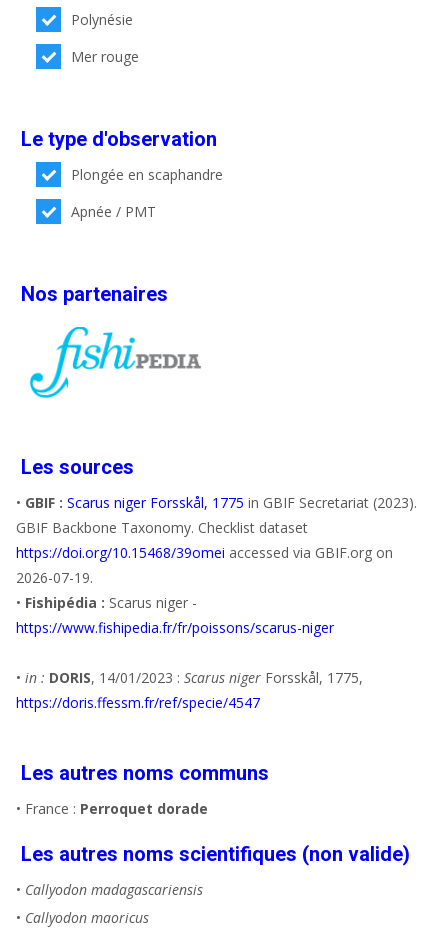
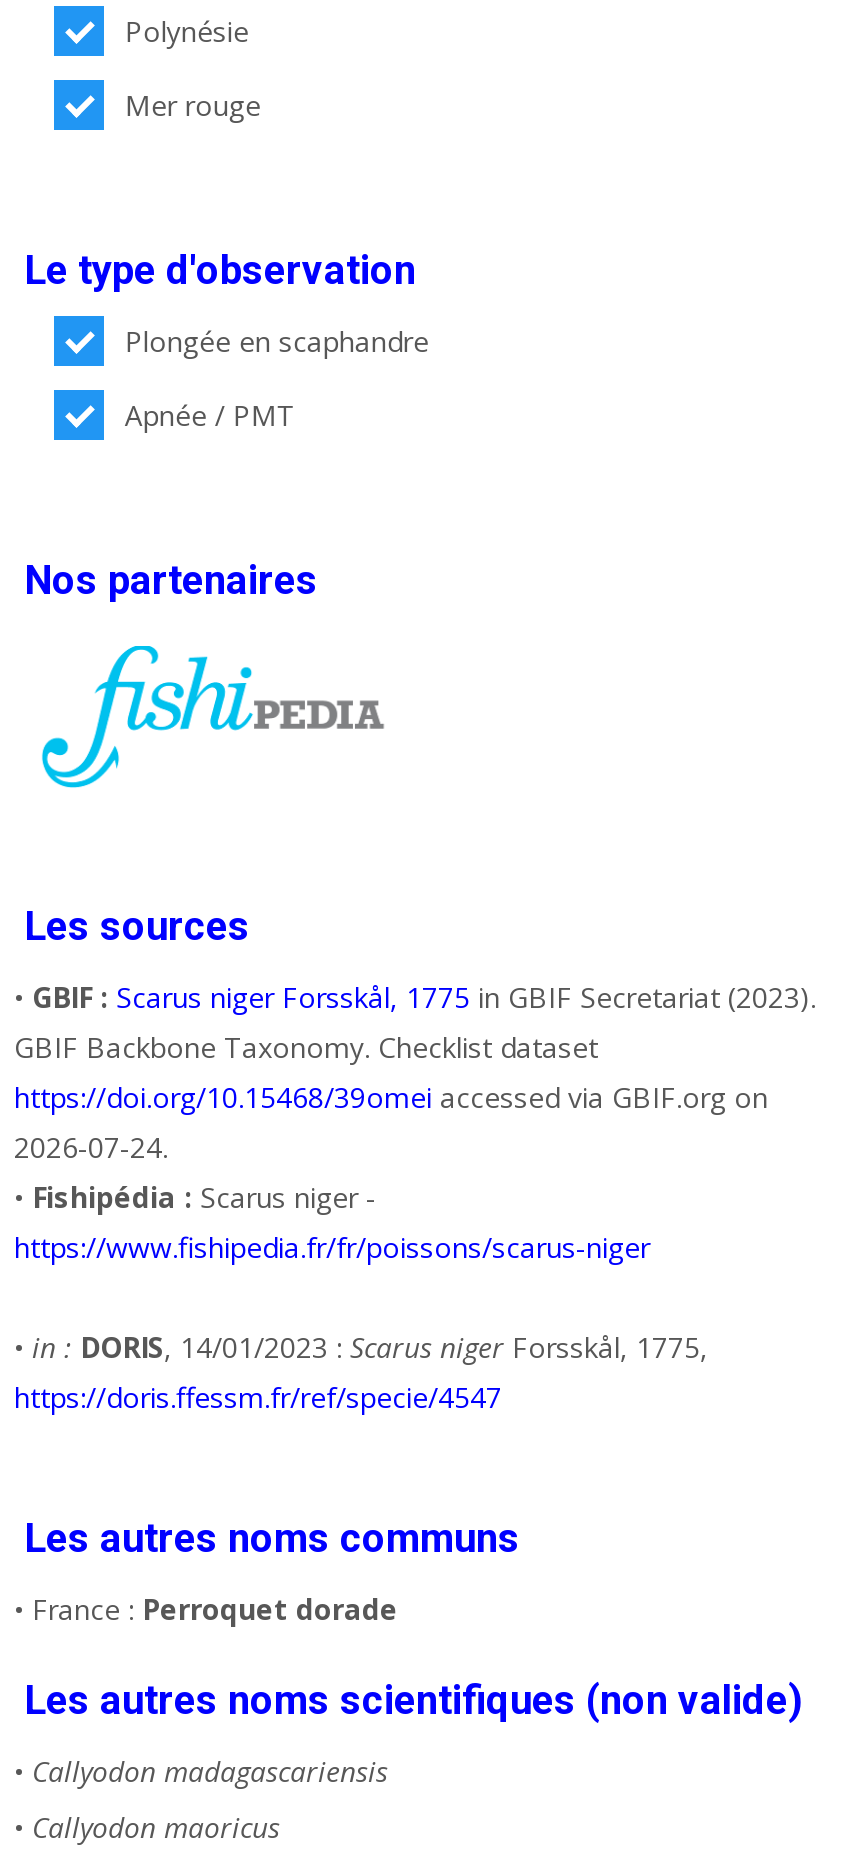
- 2026-07-19.
+ 2026-07-24.
